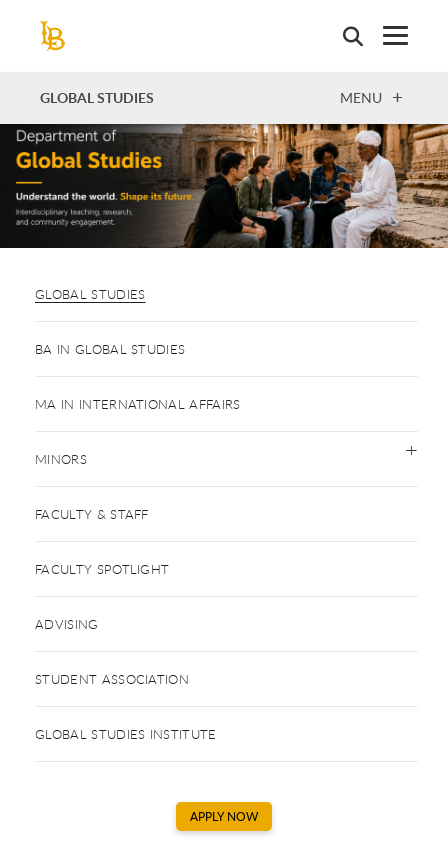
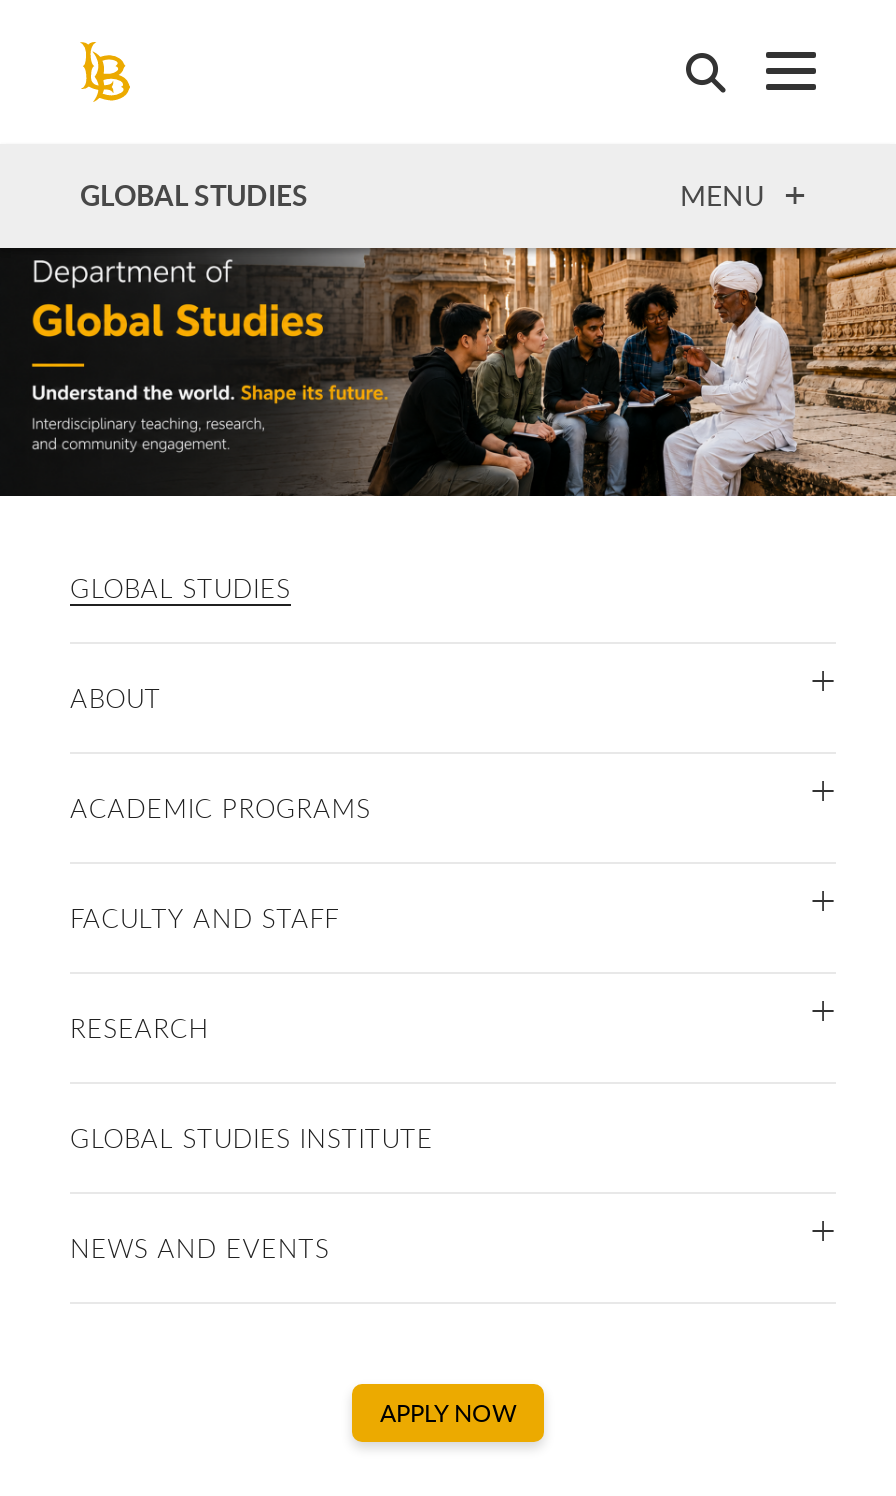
- BA IN GLOBAL STUDIES
- MA IN INTERNATIONAL AFFAIRS
- MINORS
- FACULTY & STAFF
- FACULTY SPOTLIGHT
- ADVISING
- STUDENT ASSOCIATION
+ ABOUT
+ ACADEMIC PROGRAMS
+ FACULTY AND STAFF
+ RESEARCH

moved up: GLOBAL STUDIES INSTITUTE

+ NEWS AND EVENTS
